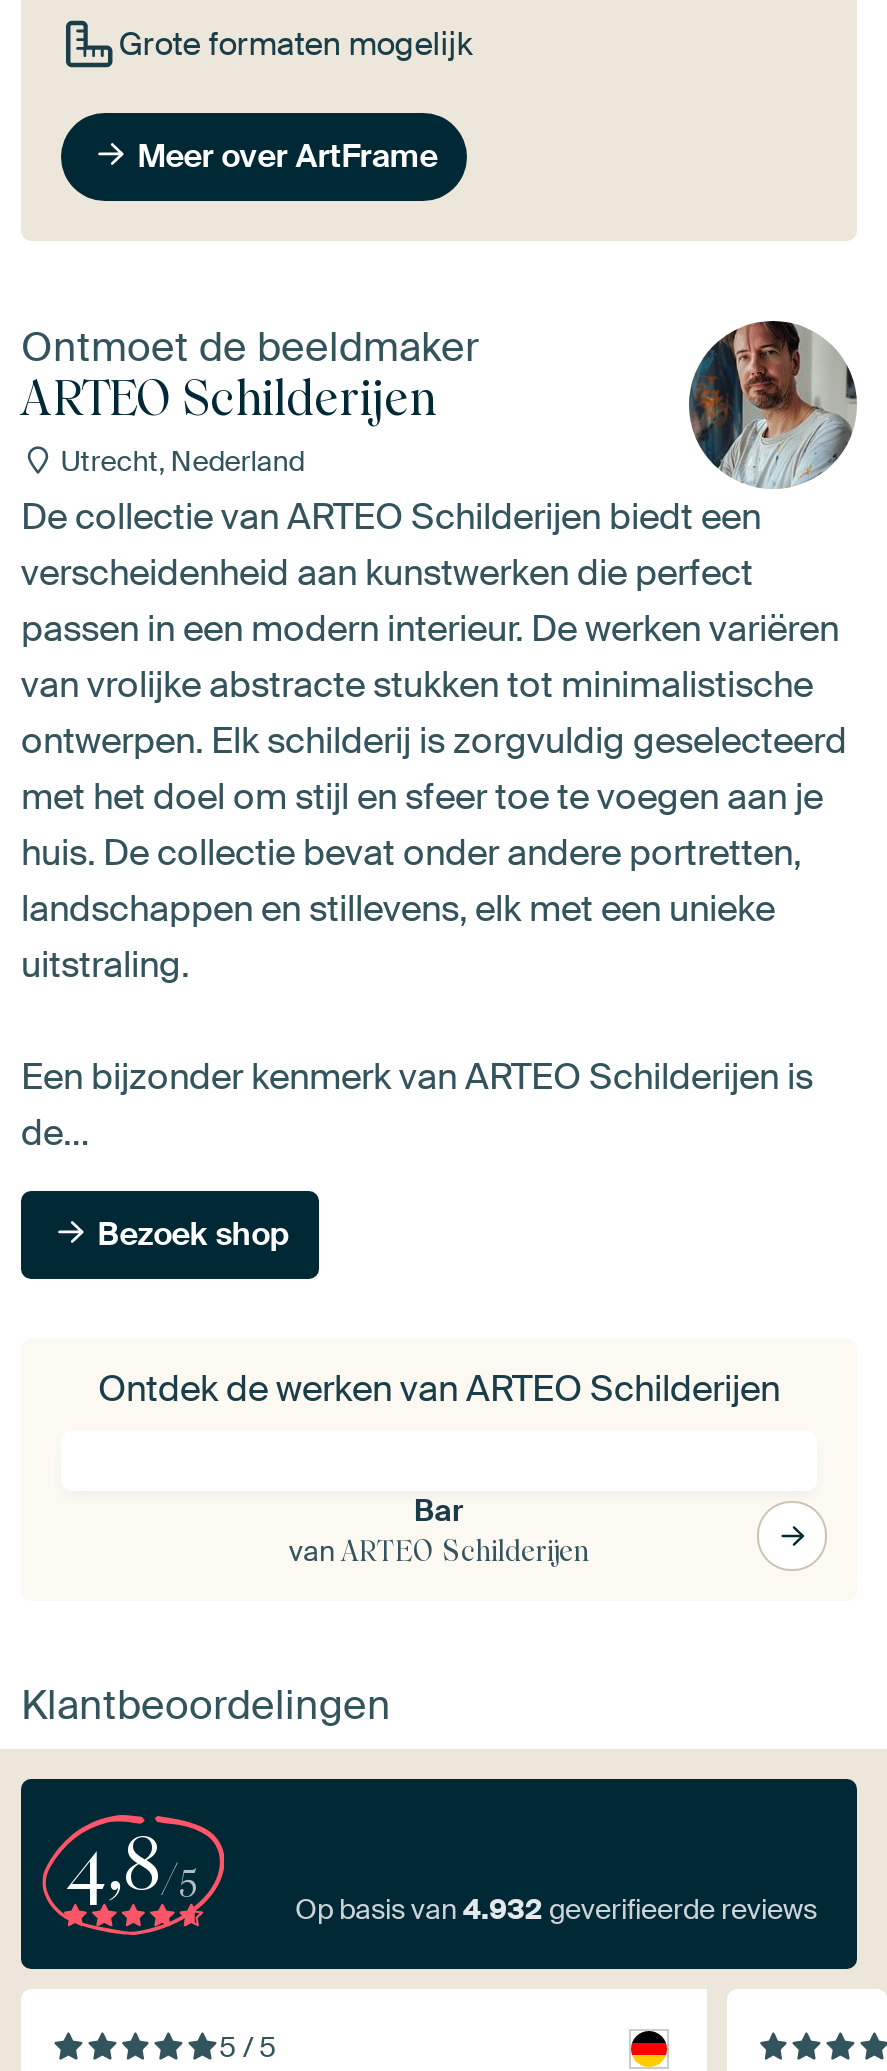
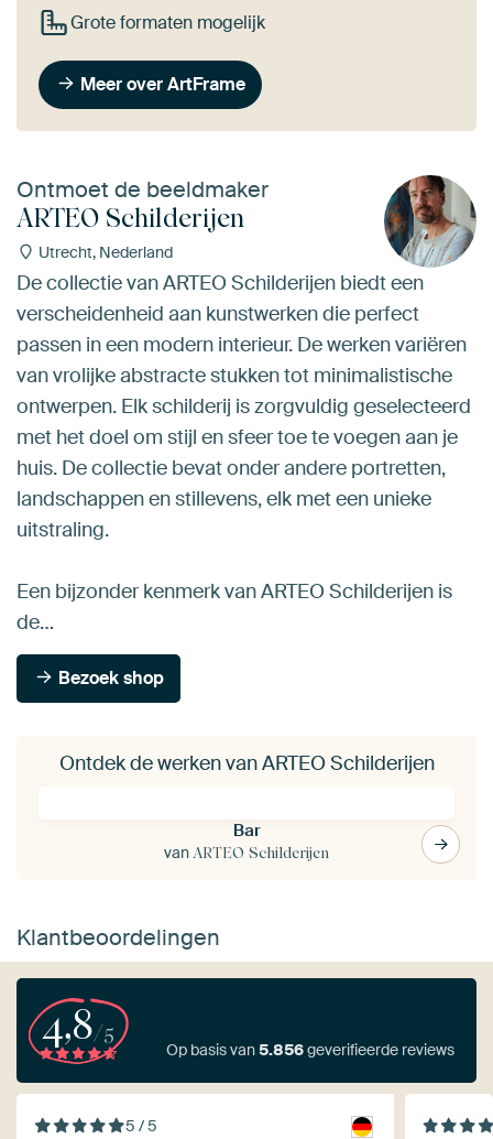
- Op basis van 4.932 geverifieerde reviews
+ Op basis van 5.856 geverifieerde reviews
